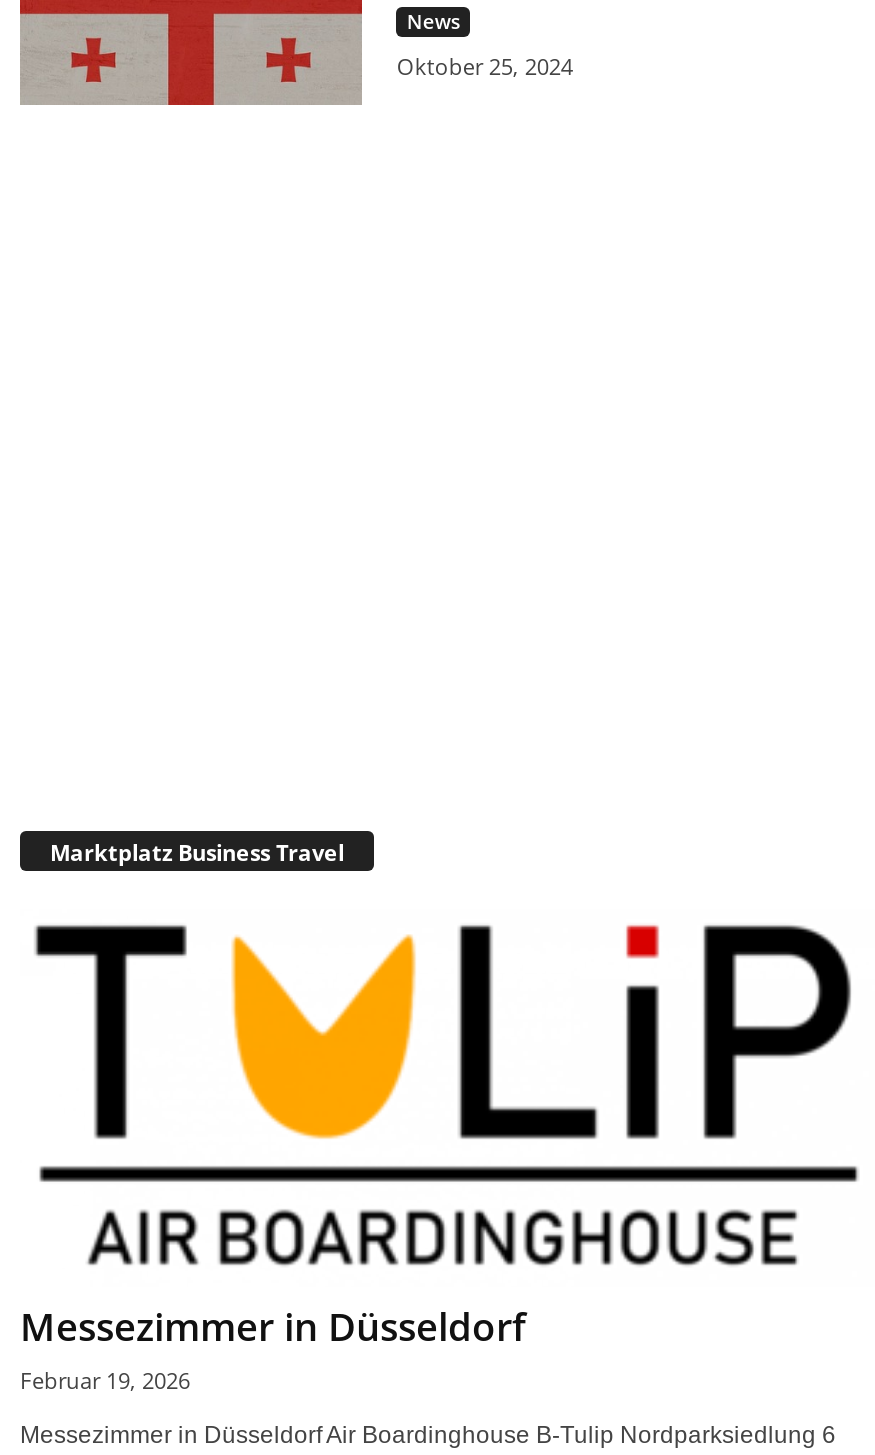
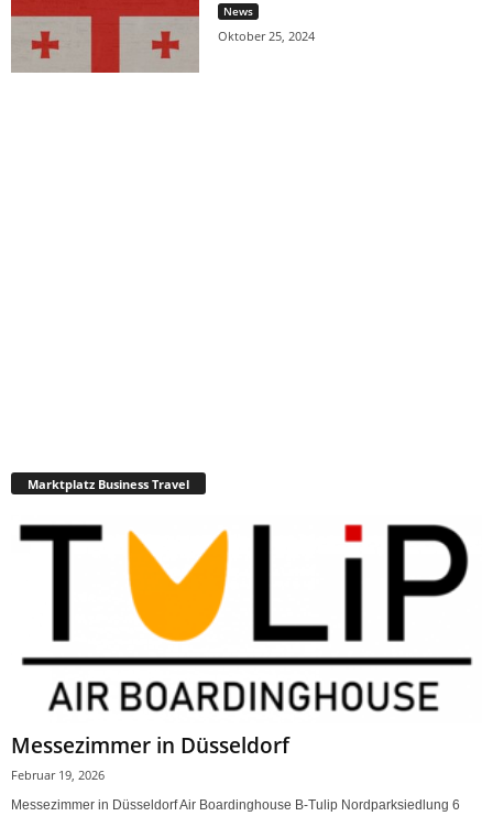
- [image]
+ [image]

- [image]
+ [image]
